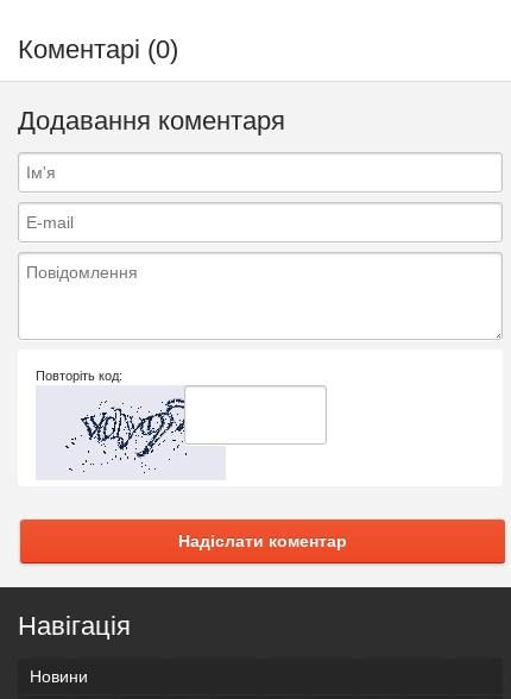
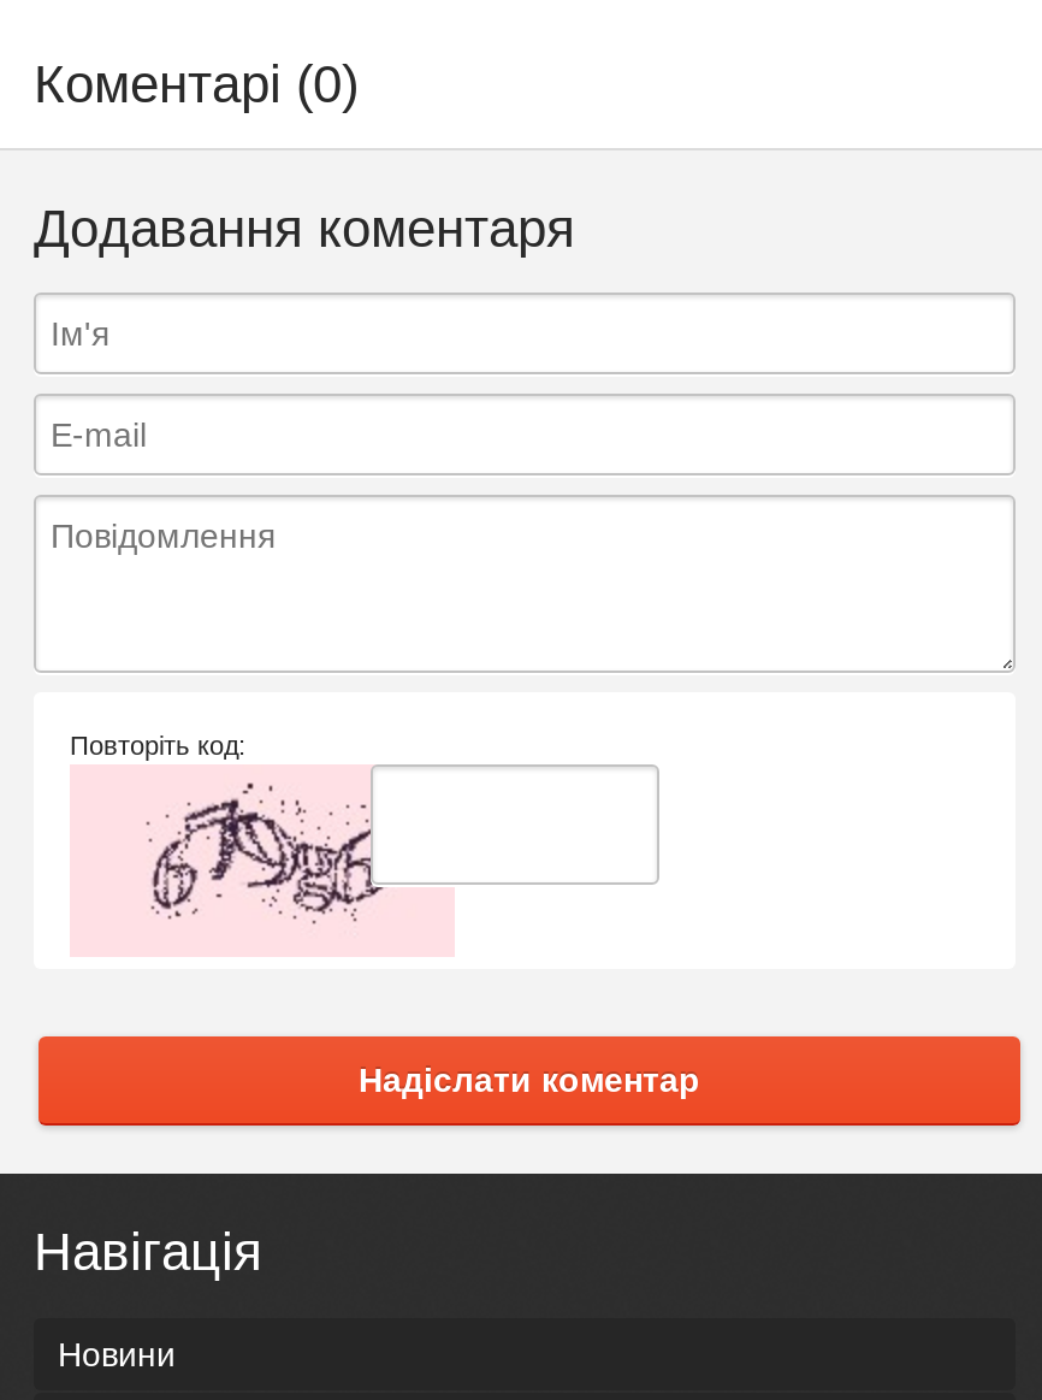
- [image]
+ [image]
